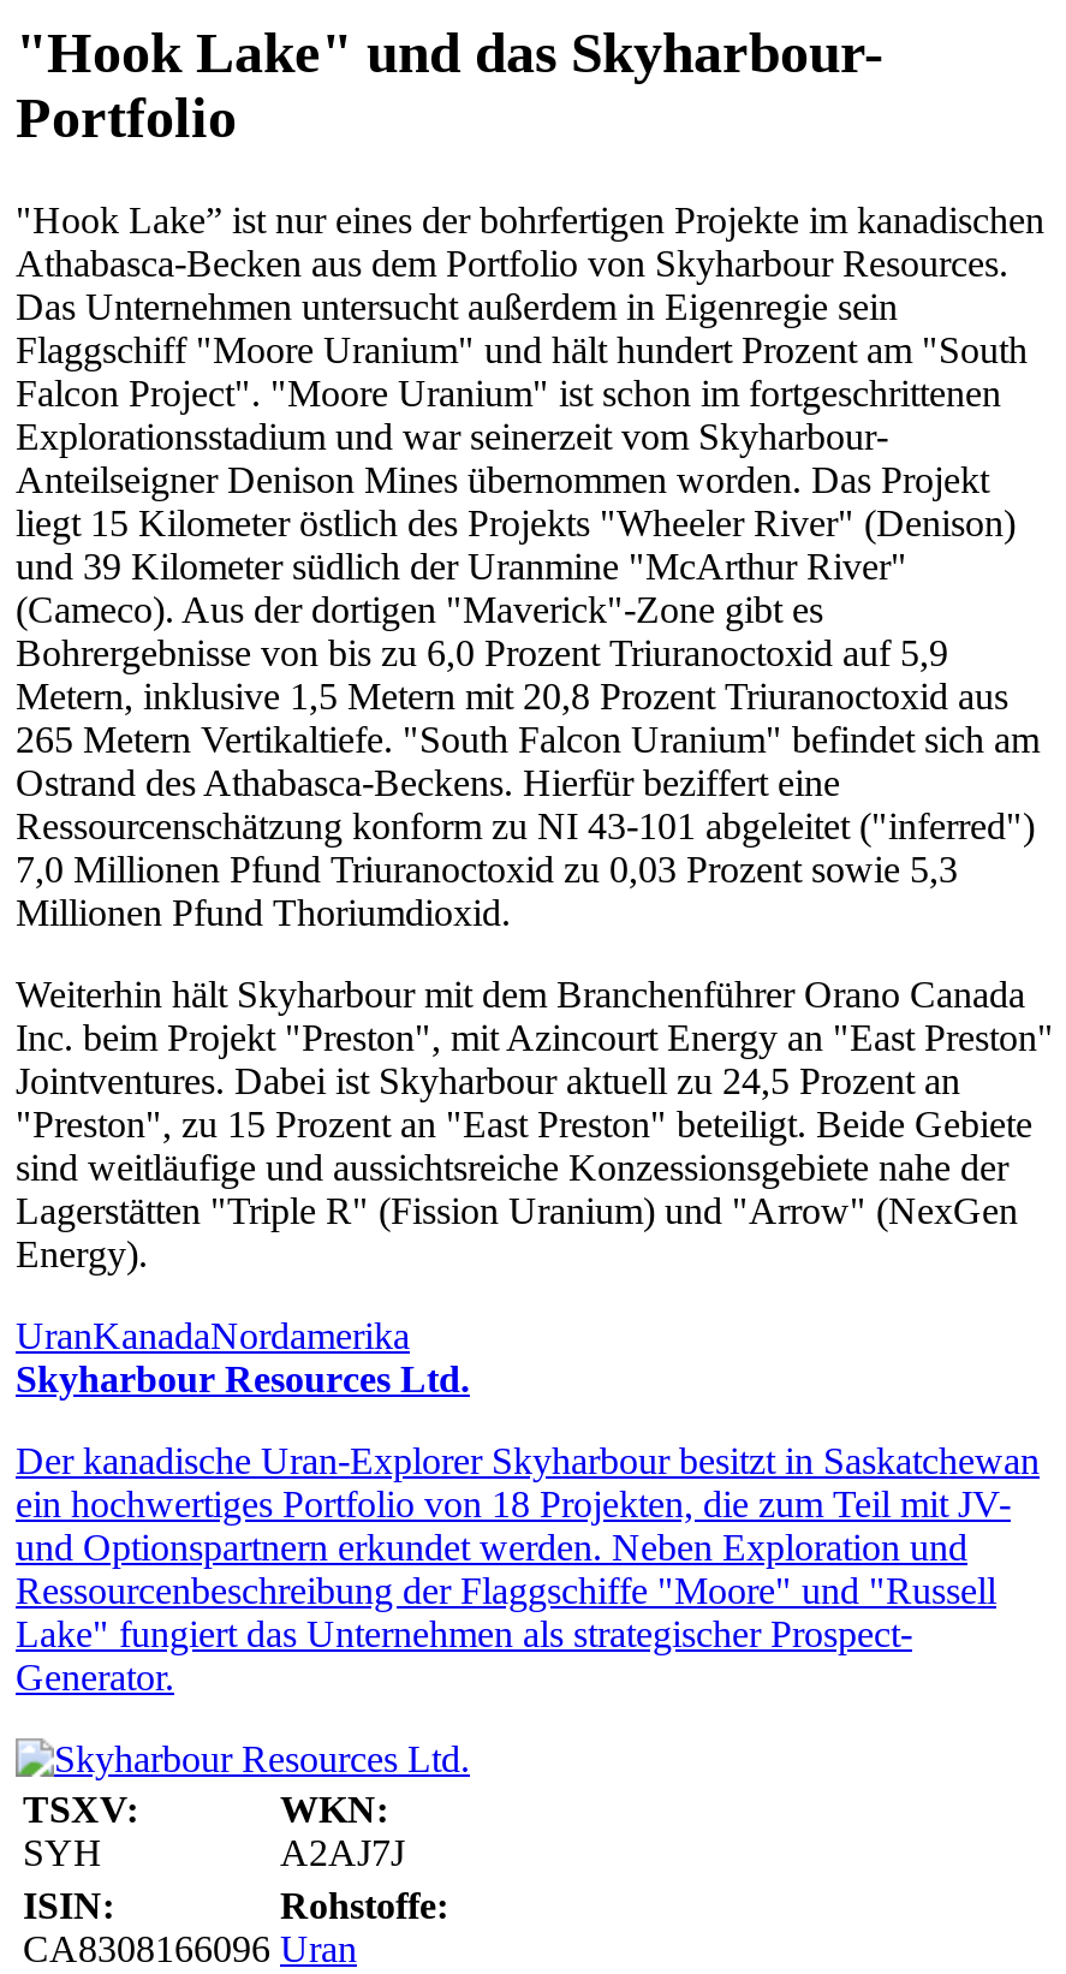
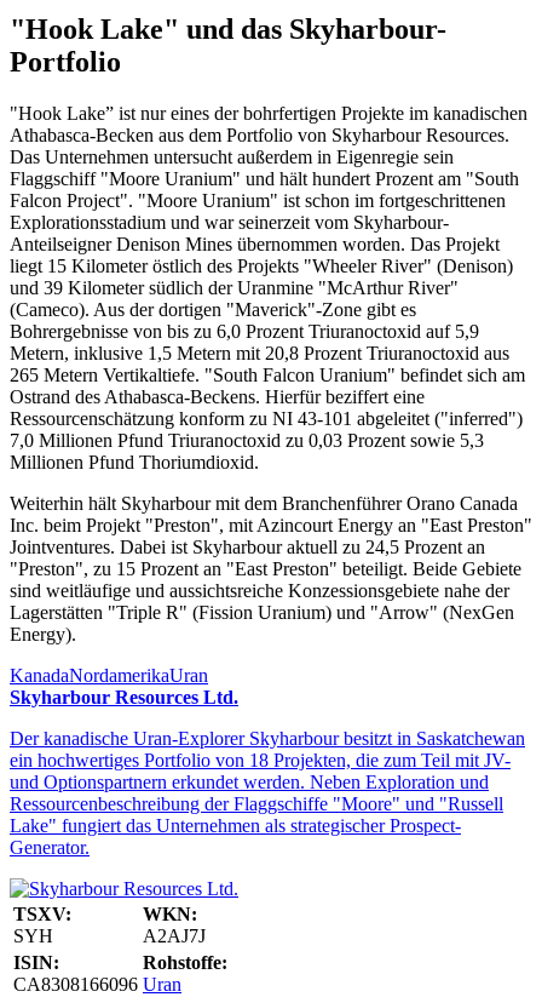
- UranKanadaNordamerika
+ KanadaNordamerikaUran
